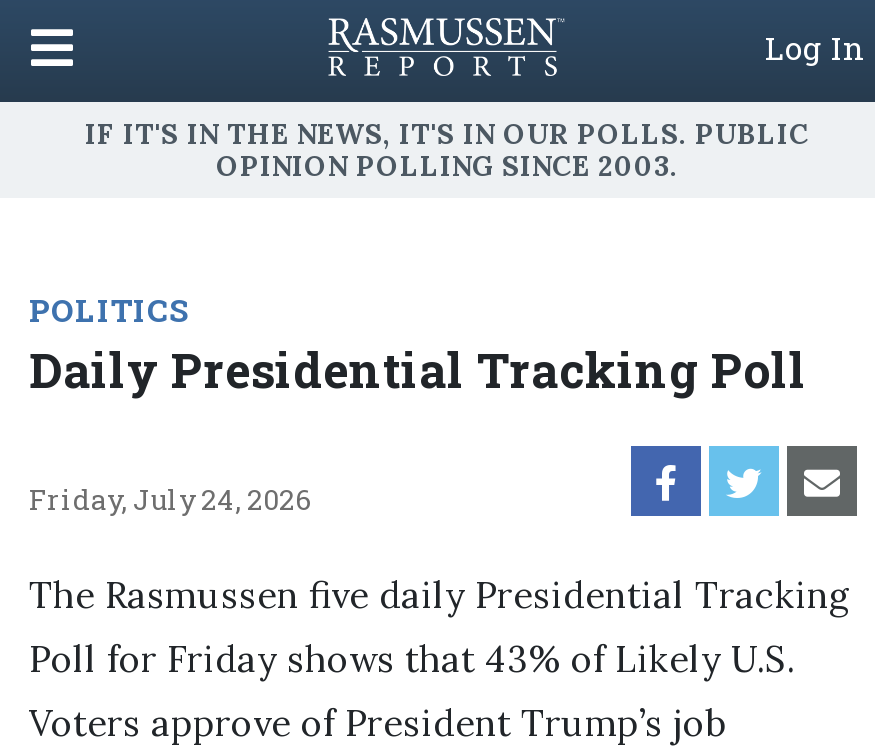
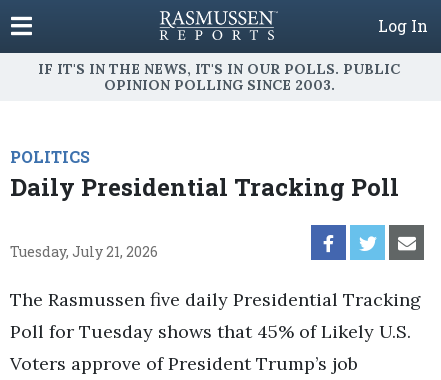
- Friday, July 24, 2026
+ Tuesday, July 21, 2026

- Poll for Friday shows that 43% of Likely U.S.
+ Poll for Tuesday shows that 45% of Likely U.S.
